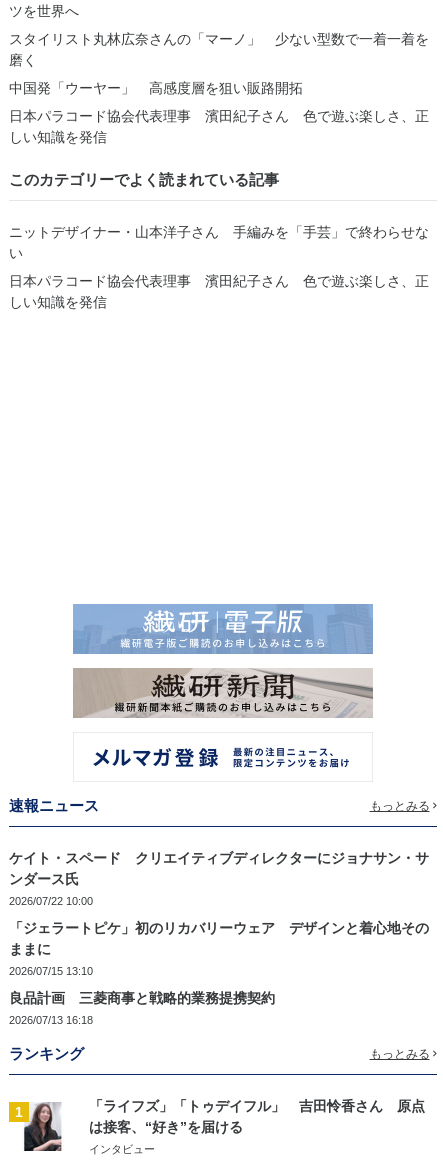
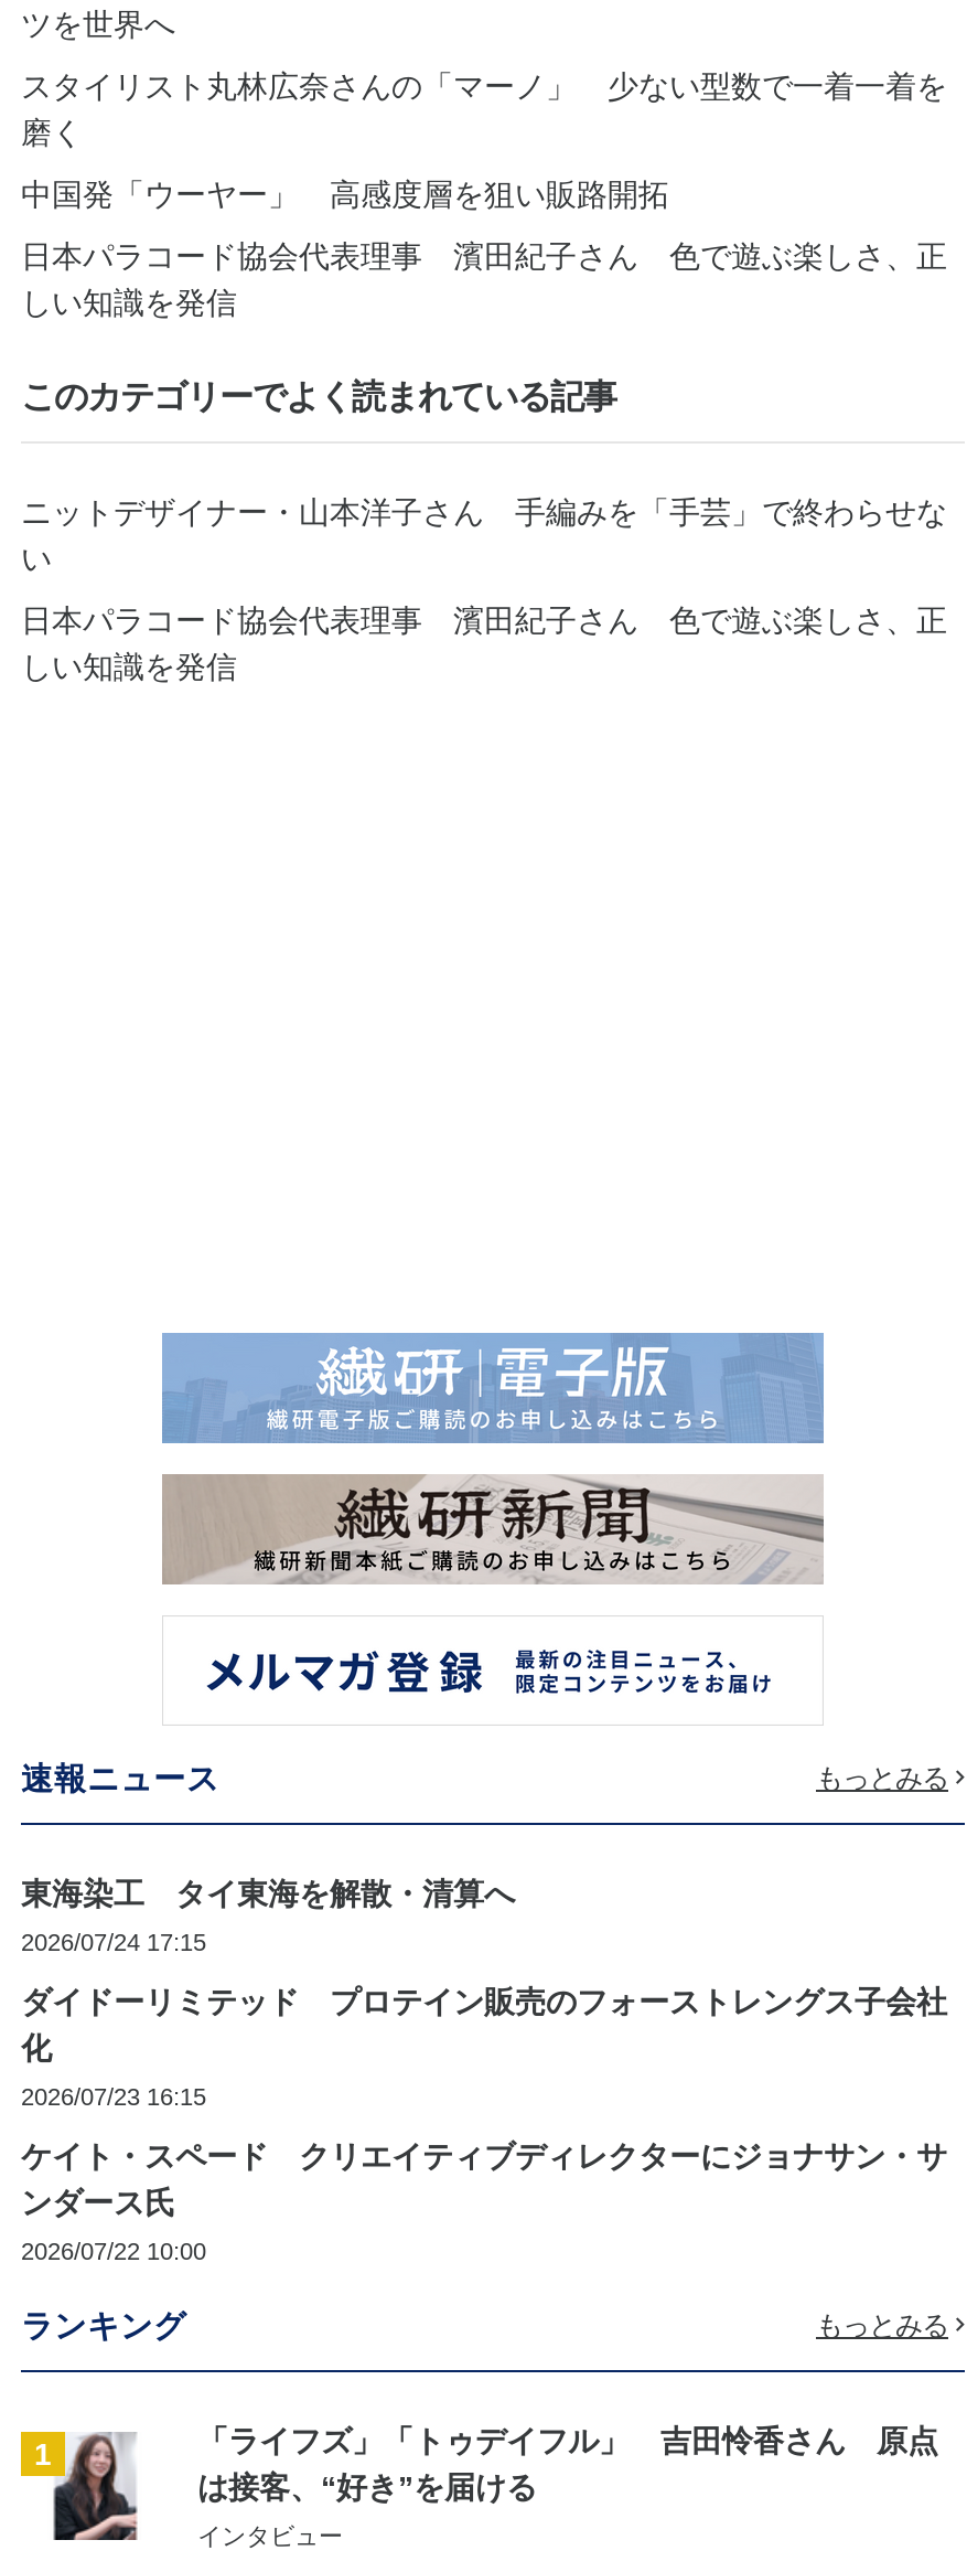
+ 東海染工 タイ東海を解散・清算へ
+ 2026/07/24 17:15
+ ダイドーリミテッド プロテイン販売のフォーストレングス子会社
+ 化
+ 2026/07/23 16:15

moved down: ケイト・スペード クリエイティブディレクターにジョナサン・サ | ンダース氏 | 2026/07/22 10:00

- 「ジェラートピケ」初のリカバリーウェア デザインと着心地その
- ままに
- 2026/07/15 13:10
- 良品計画 三菱商事と戦略的業務提携契約
- 2026/07/13 16:18
